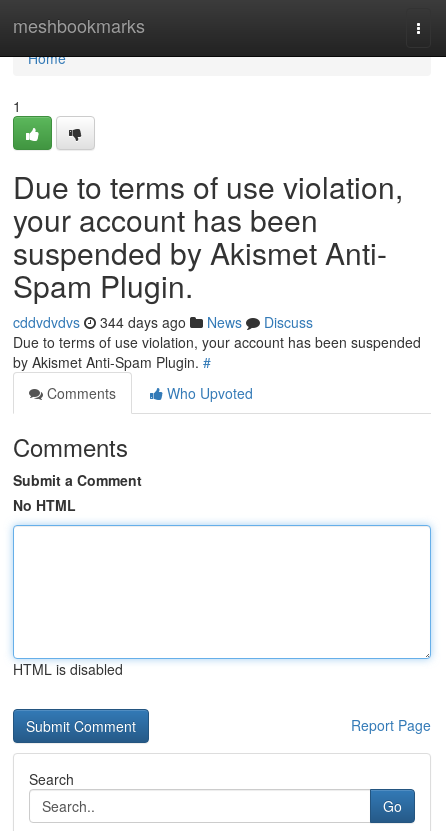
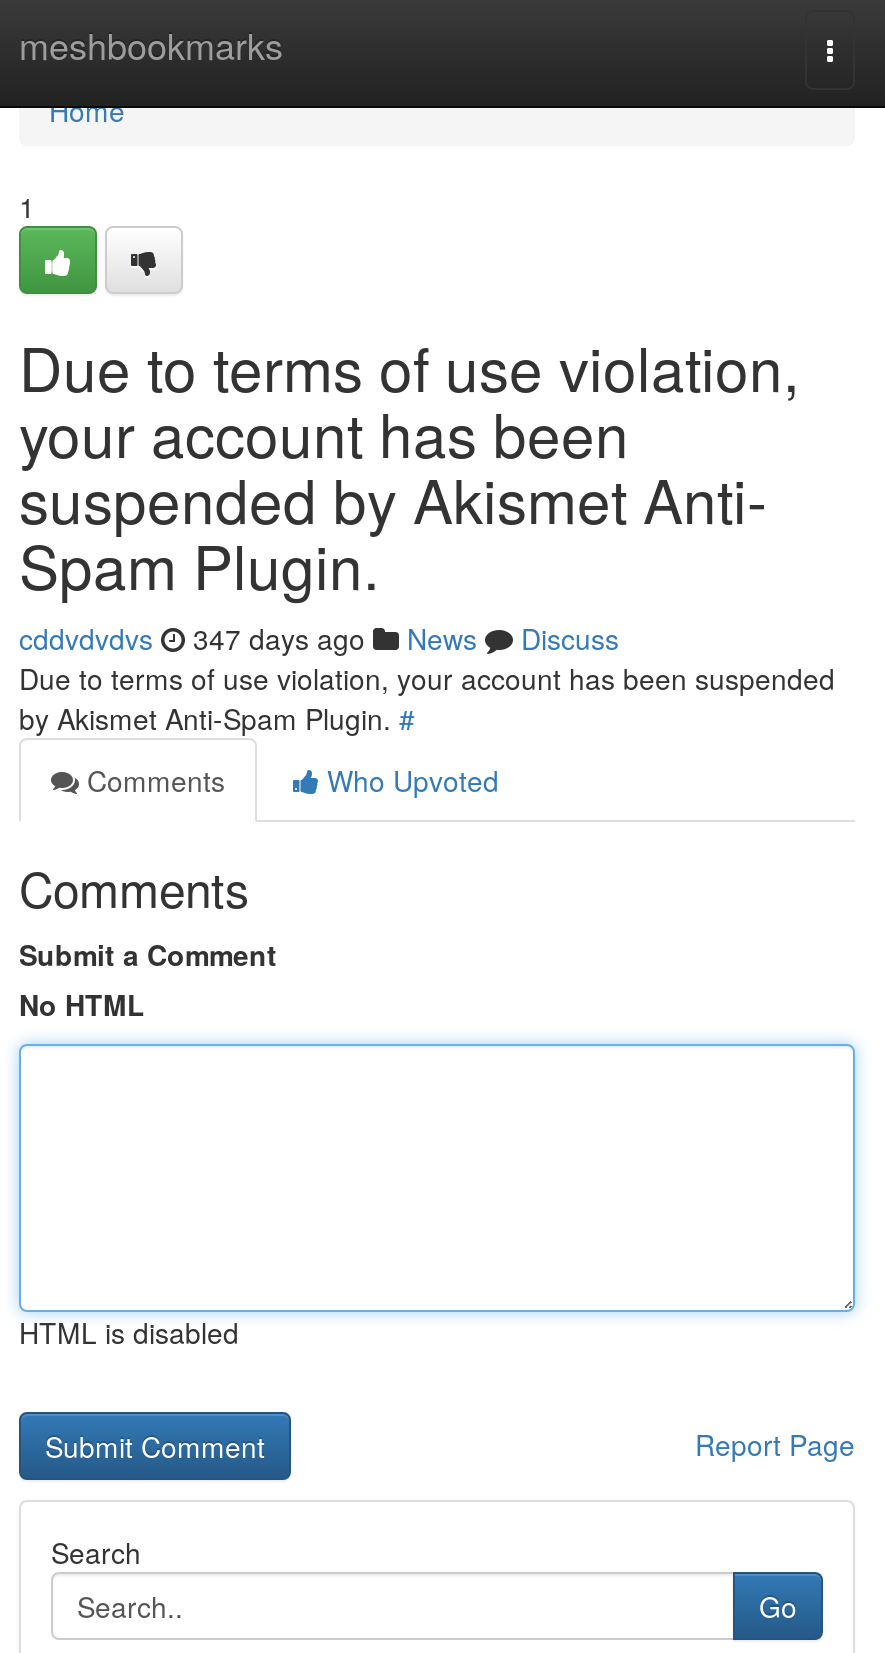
- cddvdvdvs 344 days ago News Discuss
+ cddvdvdvs 347 days ago News Discuss
